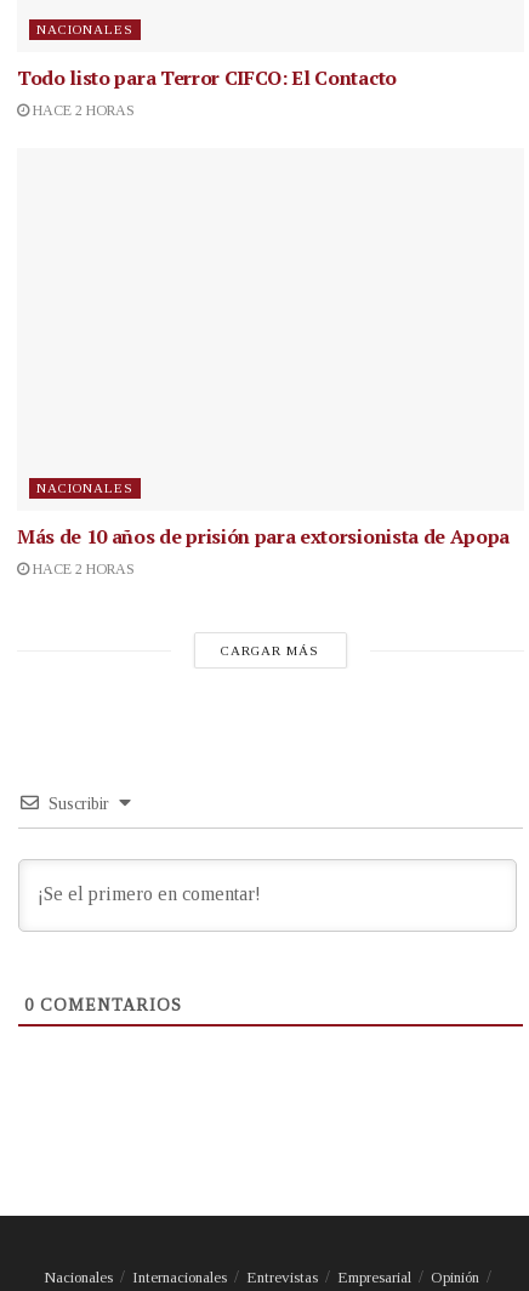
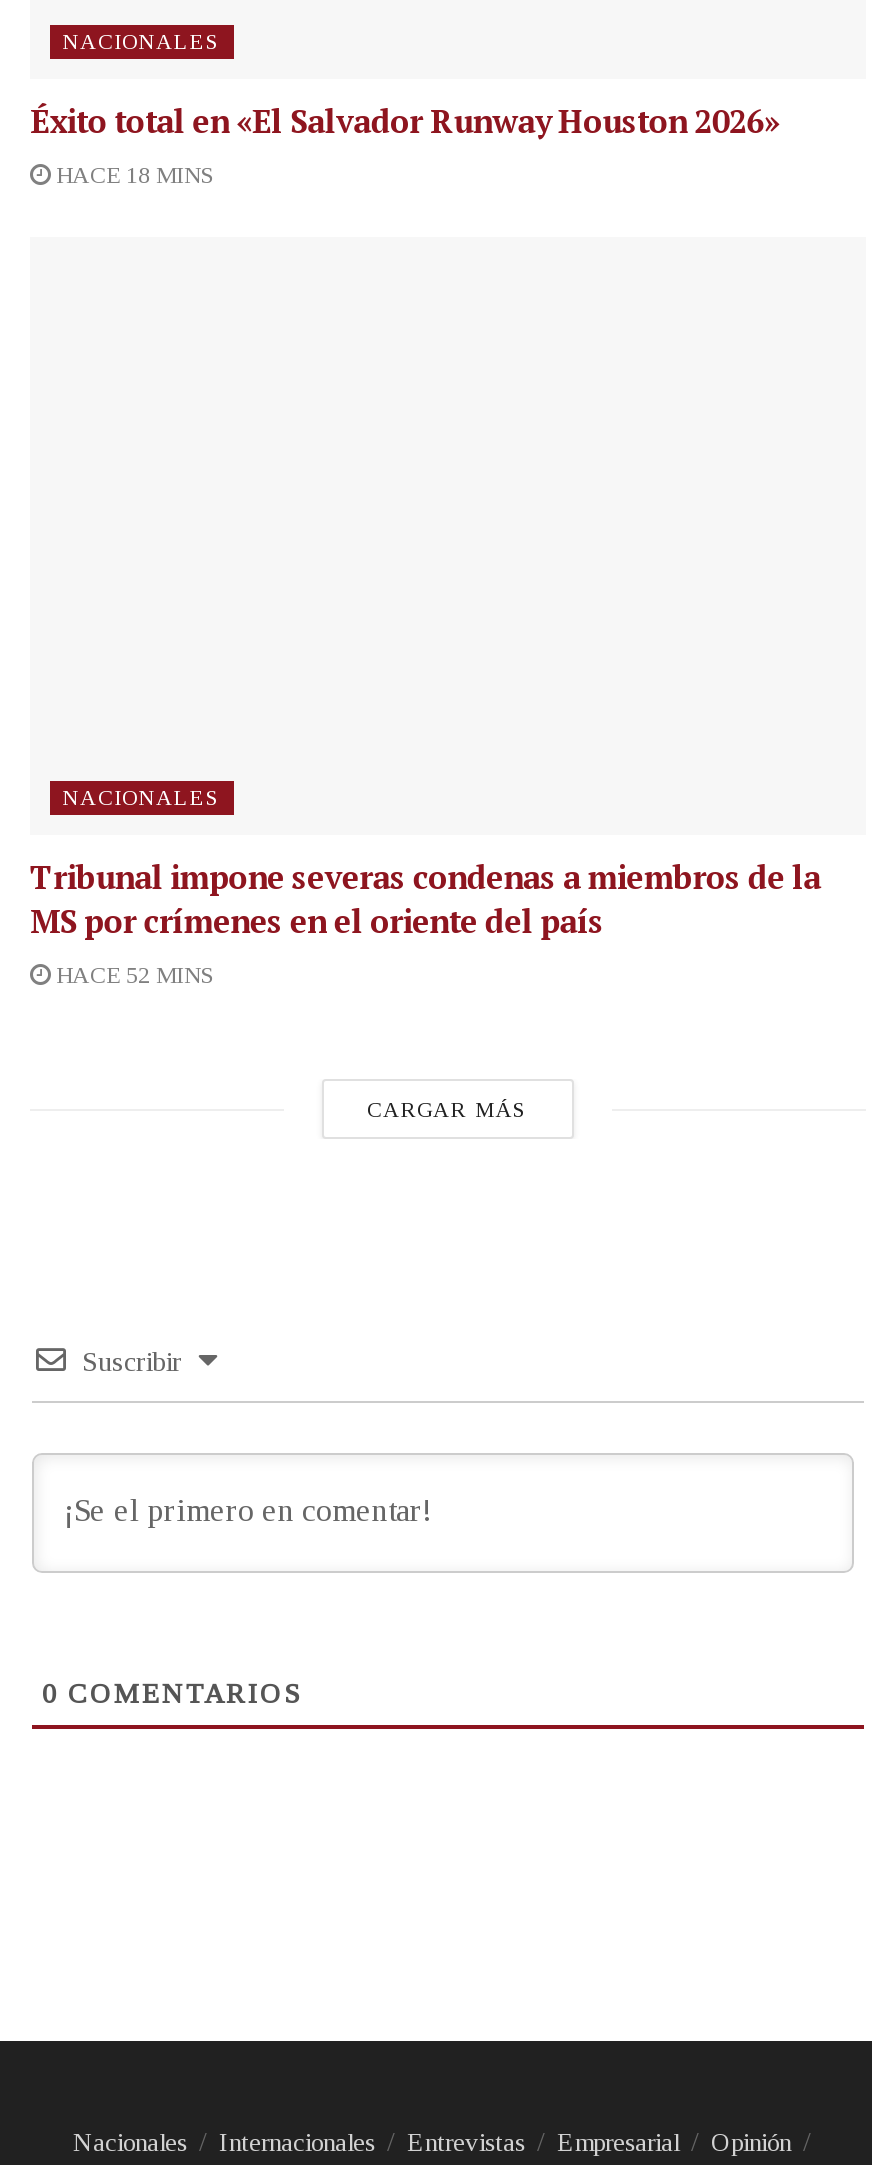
- Todo listo para Terror CIFCO: El Contacto
- HACE 2 HORAS
+ Éxito total en «El Salvador Runway Houston 2026»
+ HACE 18 MINS

- Más de 10 años de prisión para extorsionista de Apopa
- HACE 2 HORAS
+ Tribunal impone severas condenas a miembros de la
+ MS por crímenes en el oriente del país
+ HACE 52 MINS
